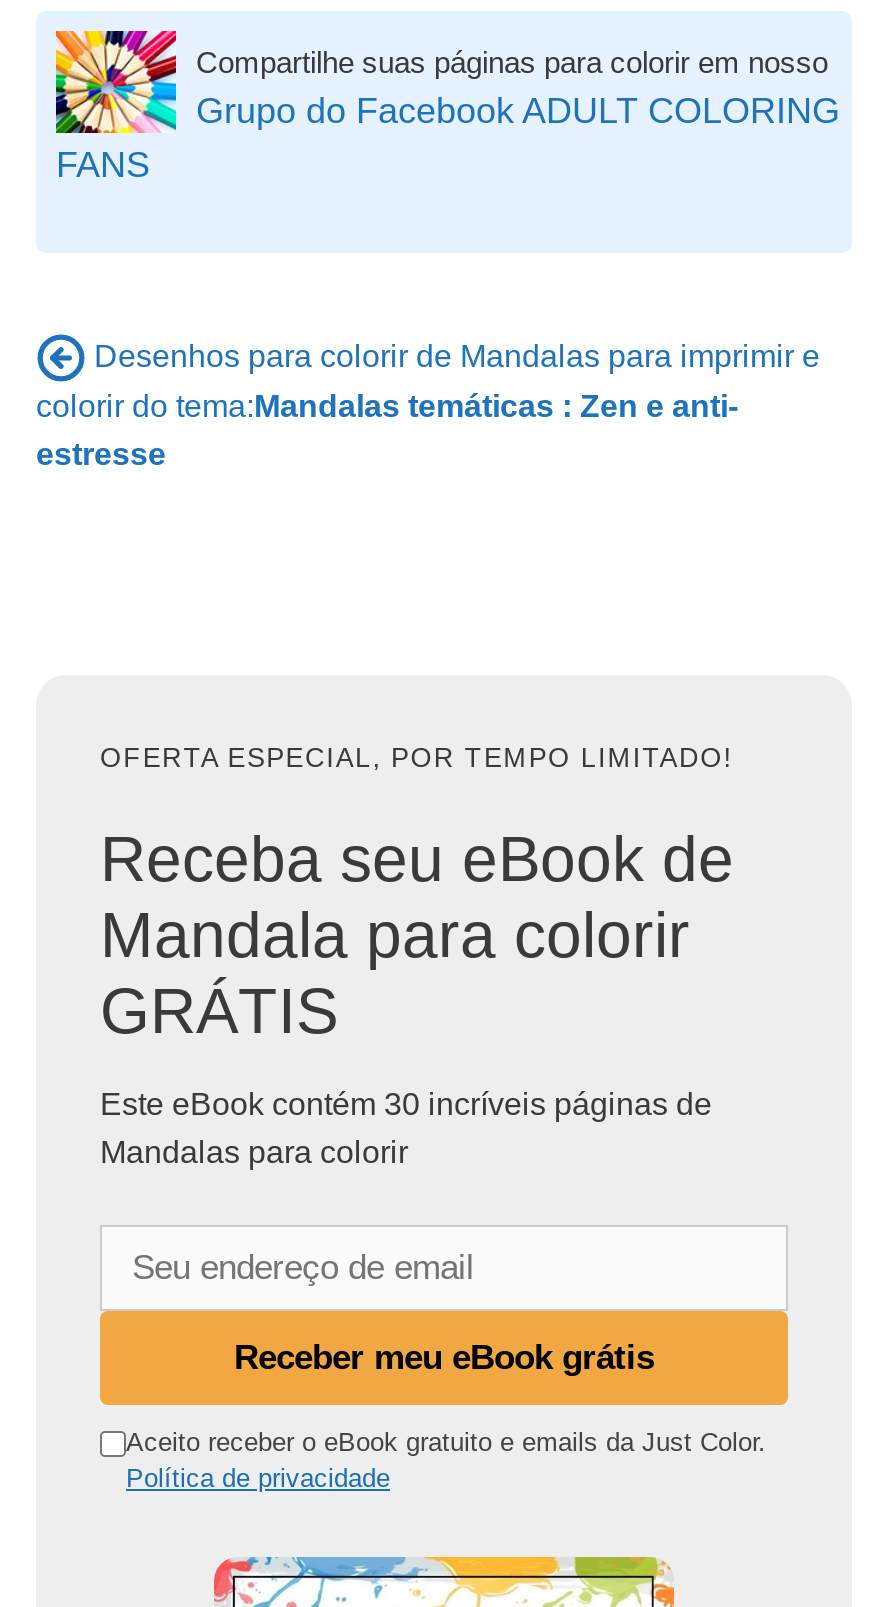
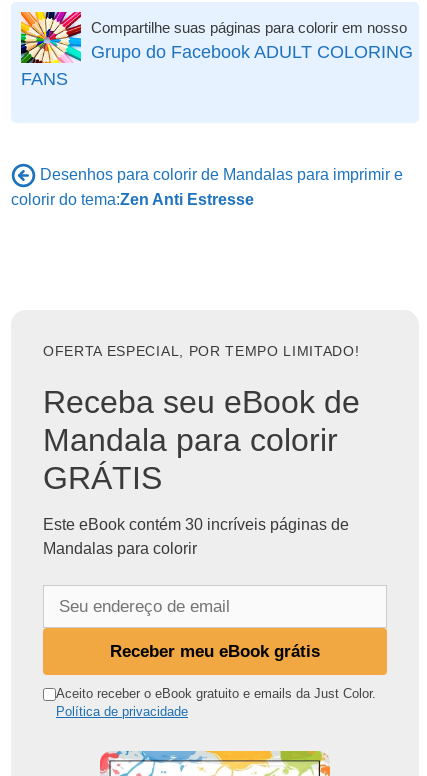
- colorir do tema:Mandalas temáticas : Zen e anti-
- estresse
+ colorir do tema:Zen Anti Estresse
